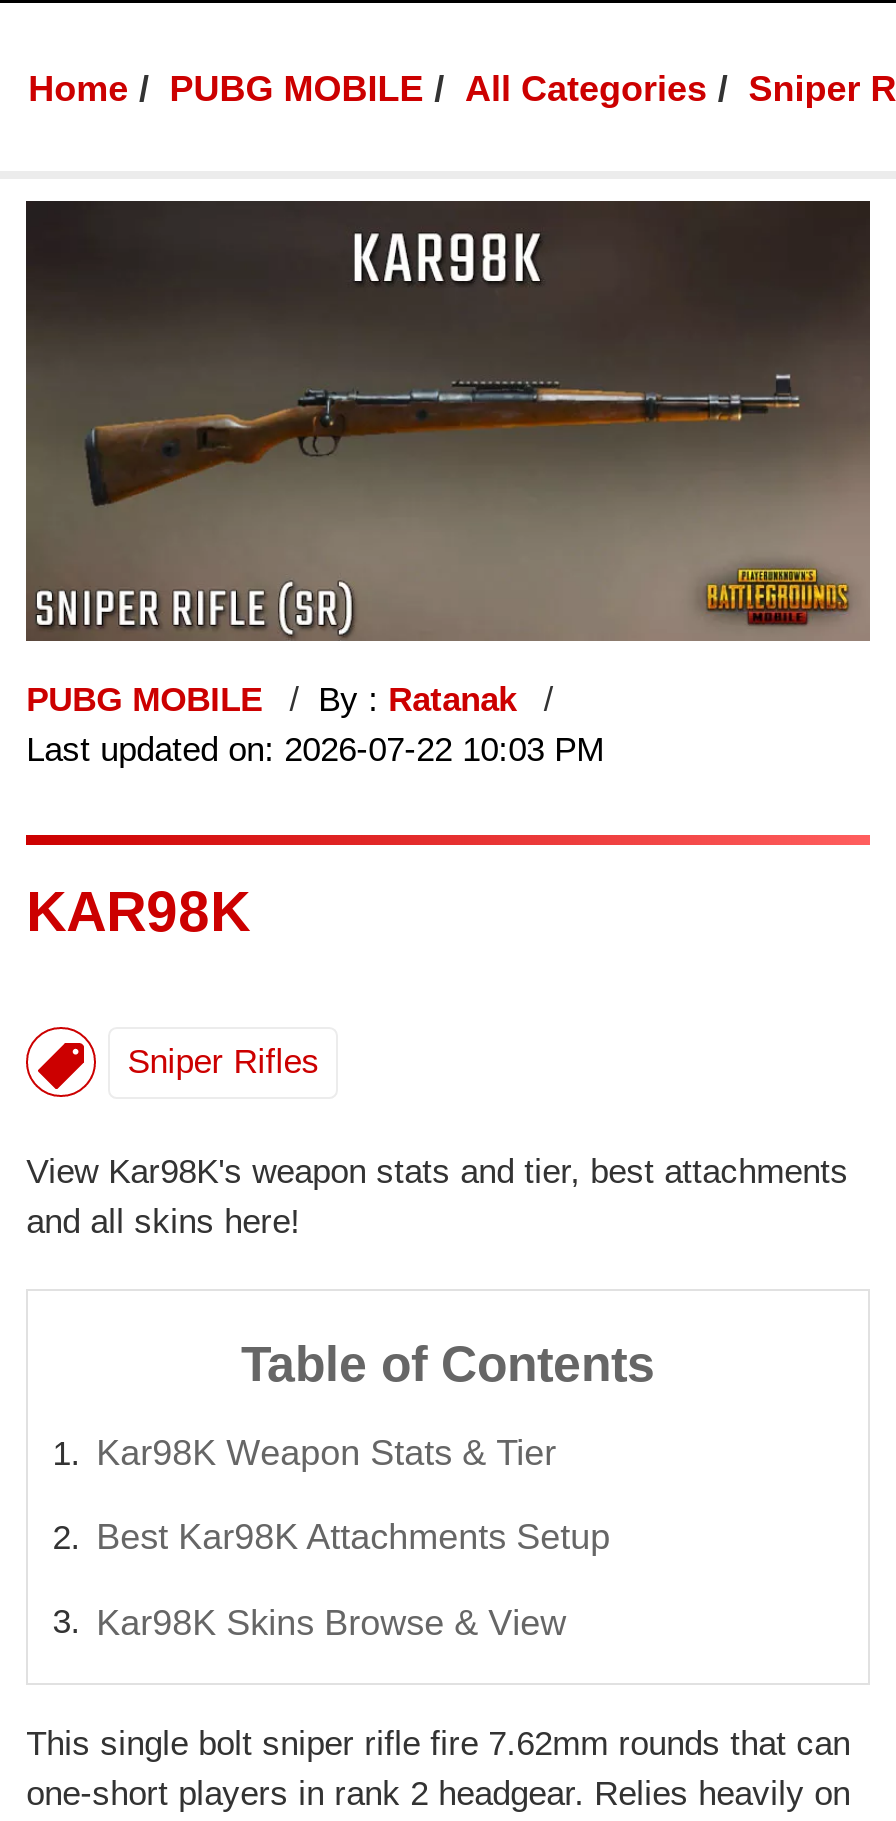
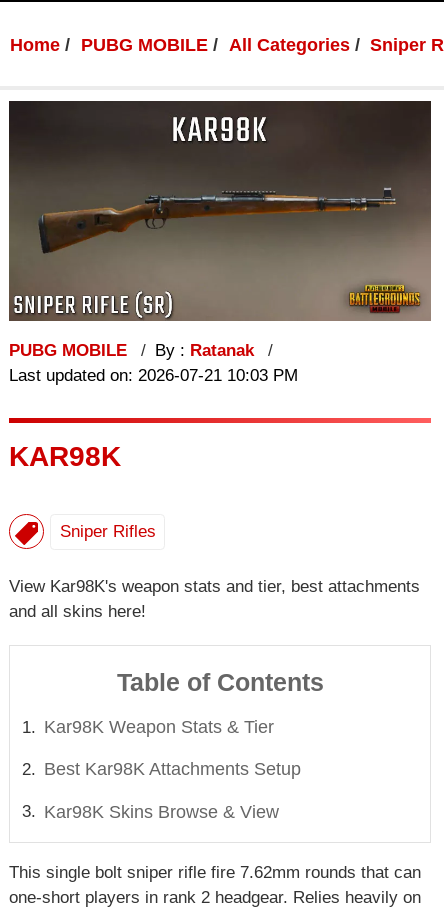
- Last updated on: 2026-07-22 10:03 PM
+ Last updated on: 2026-07-21 10:03 PM
